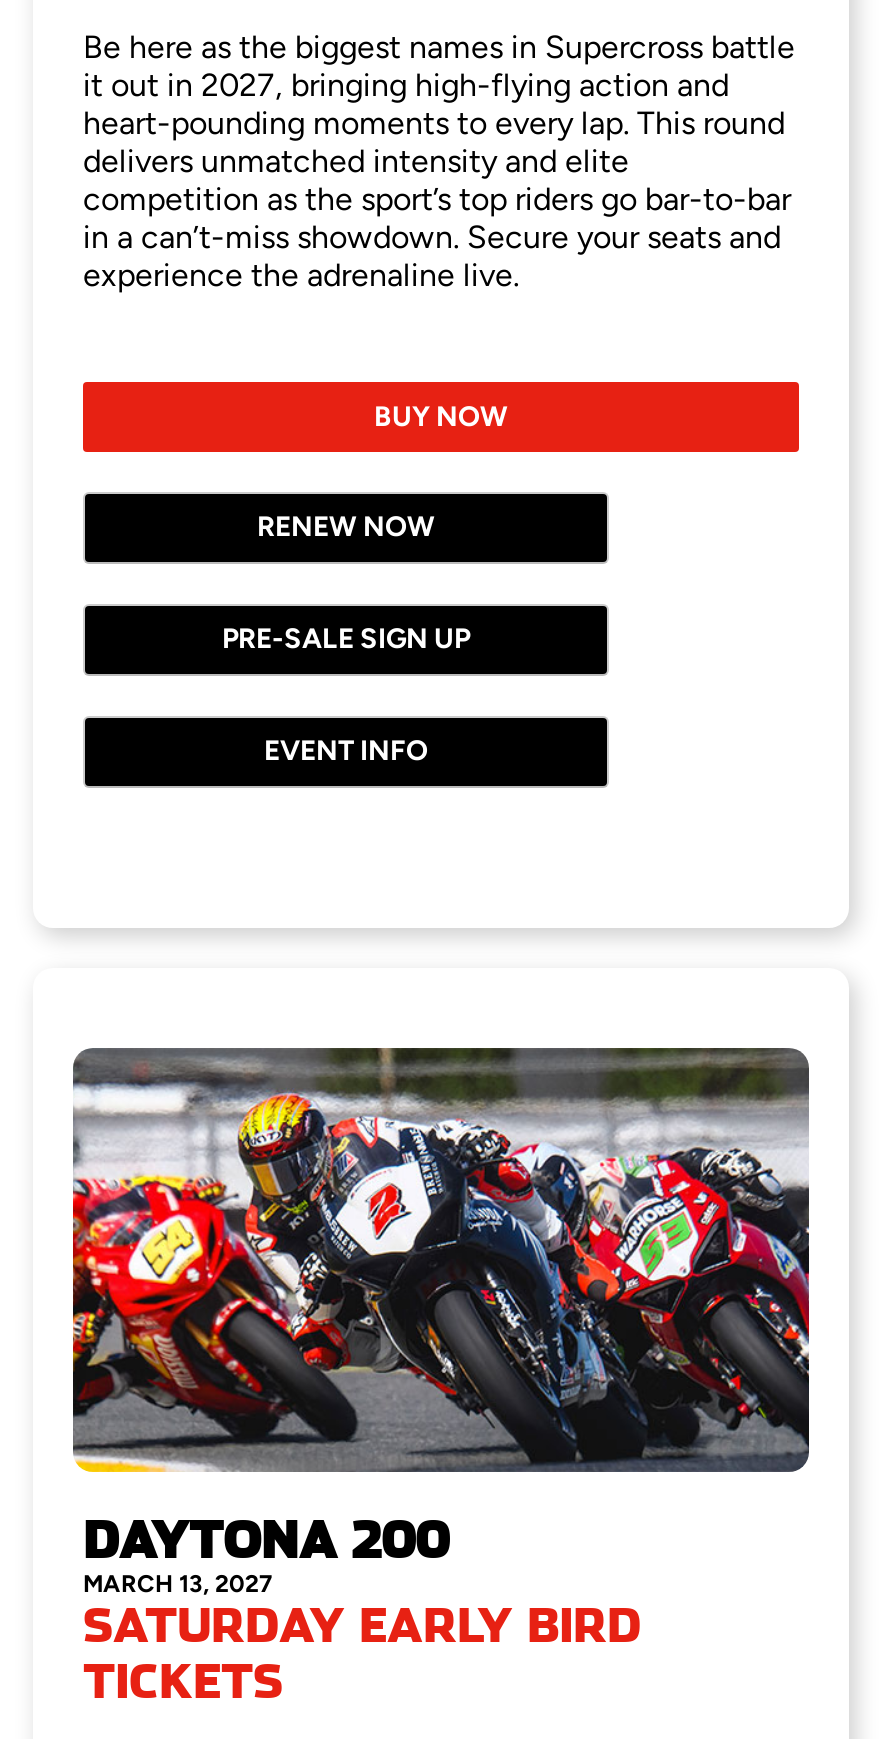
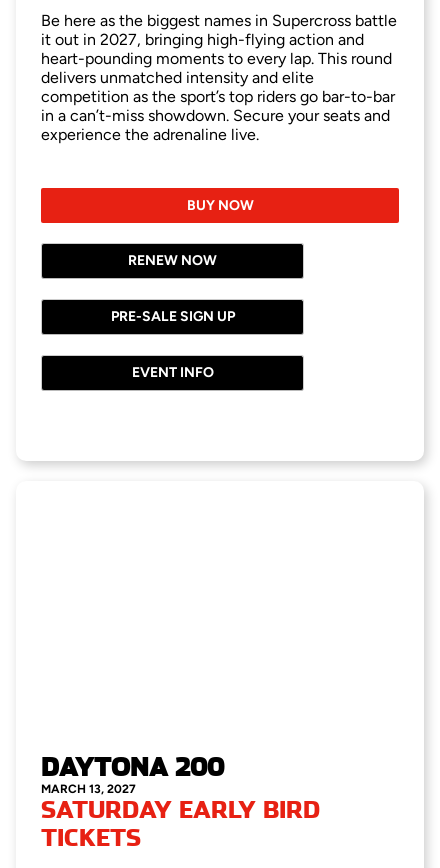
- [image]
